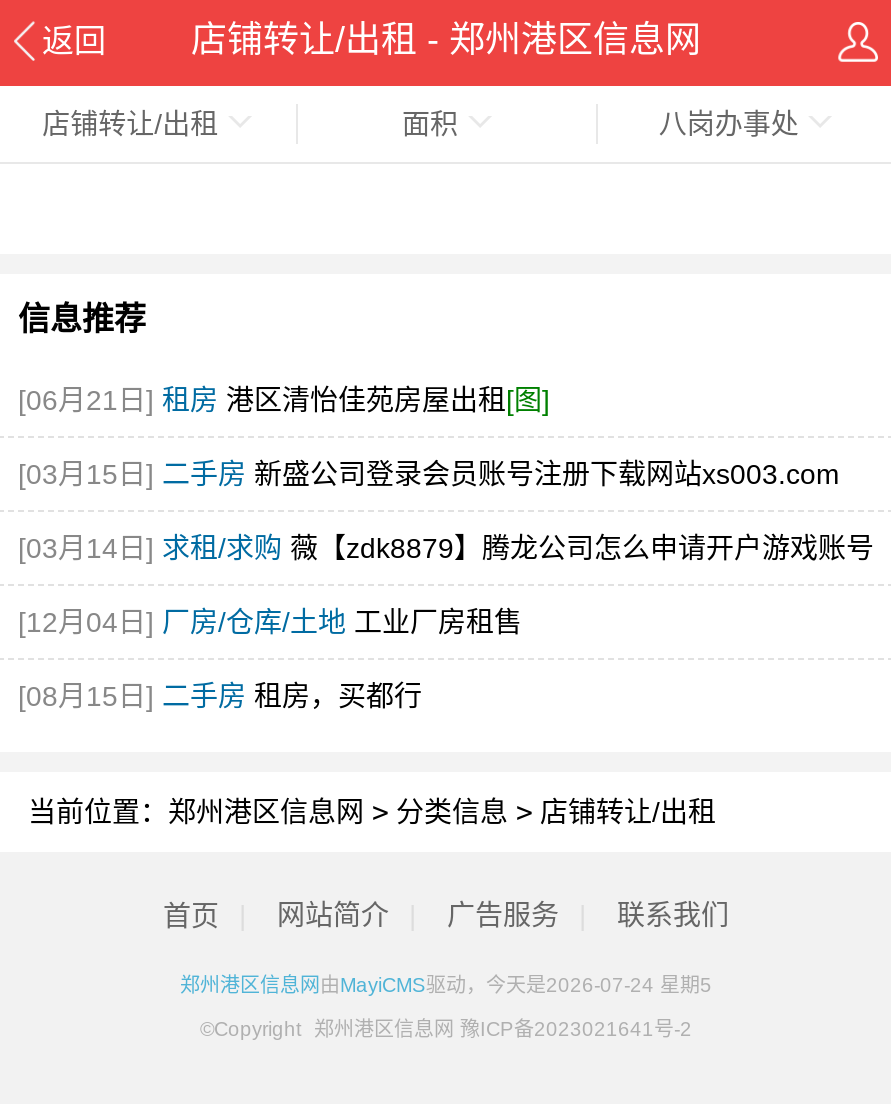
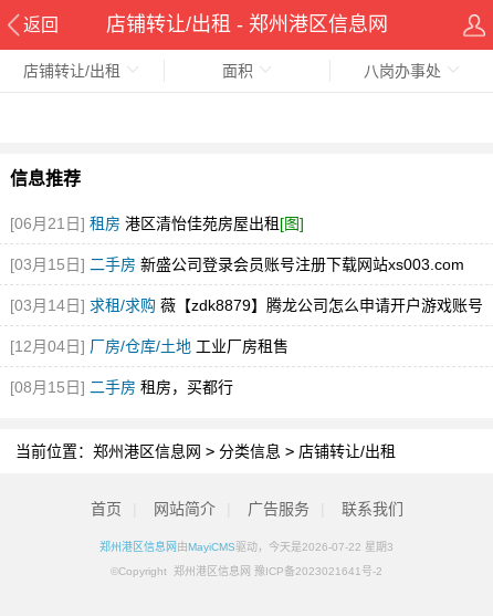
- 郑州港区信息网由MayiCMS驱动，今天是2026-07-24 星期5
+ 郑州港区信息网由MayiCMS驱动，今天是2026-07-22 星期3
